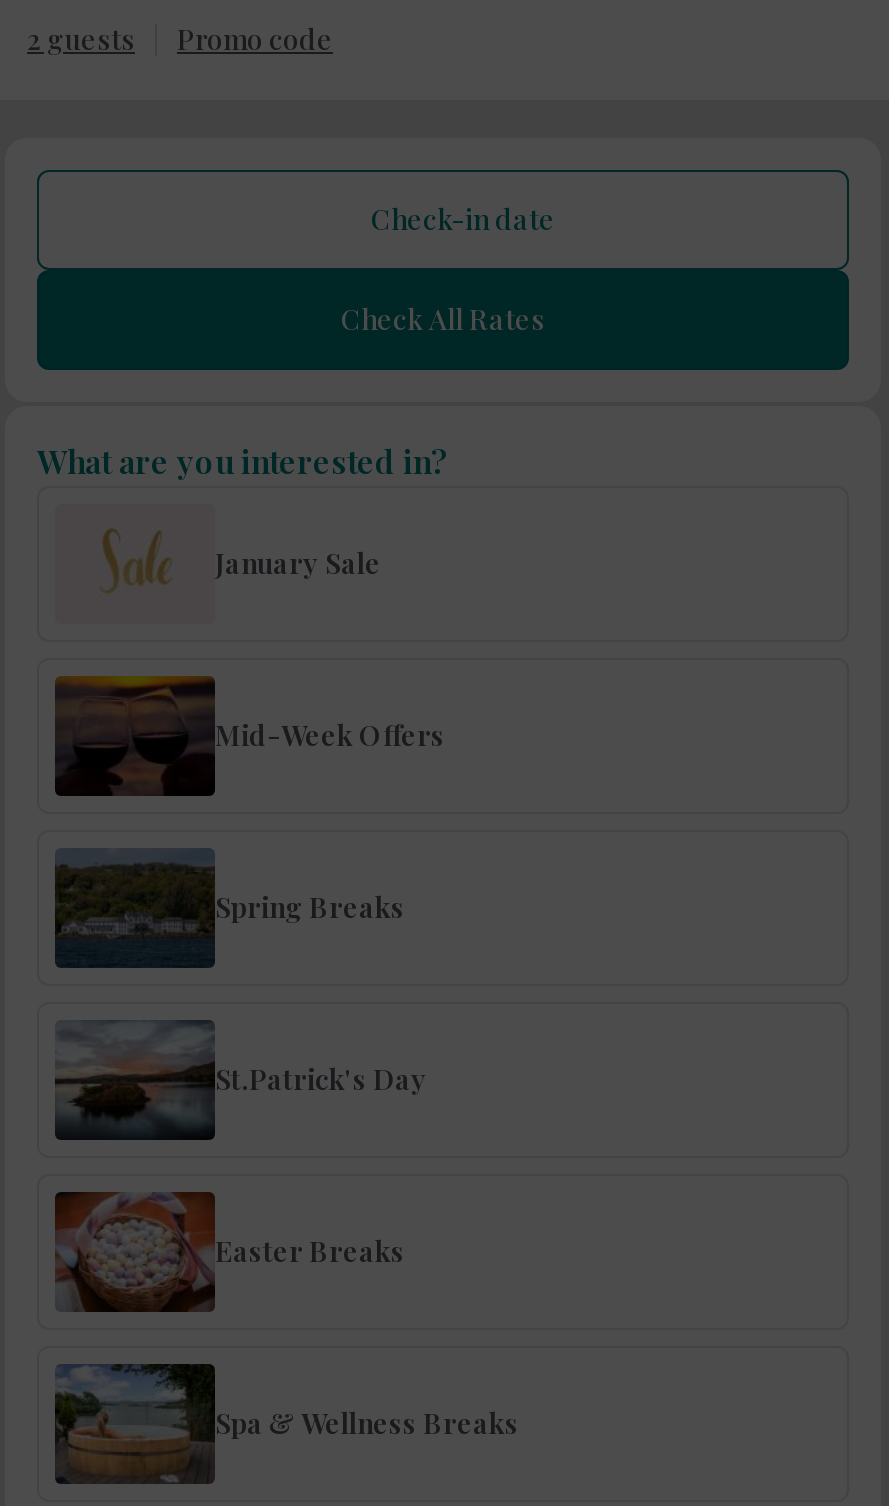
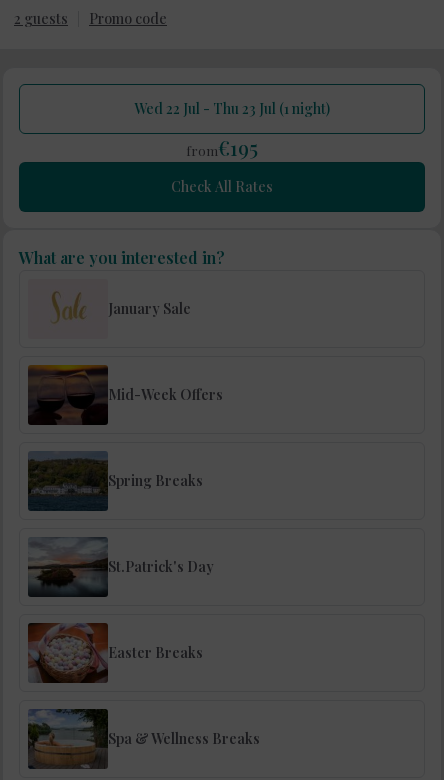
- Check-in date
+ Wed 22 Jul - Thu 23 Jul (1 night)
+ from€195
